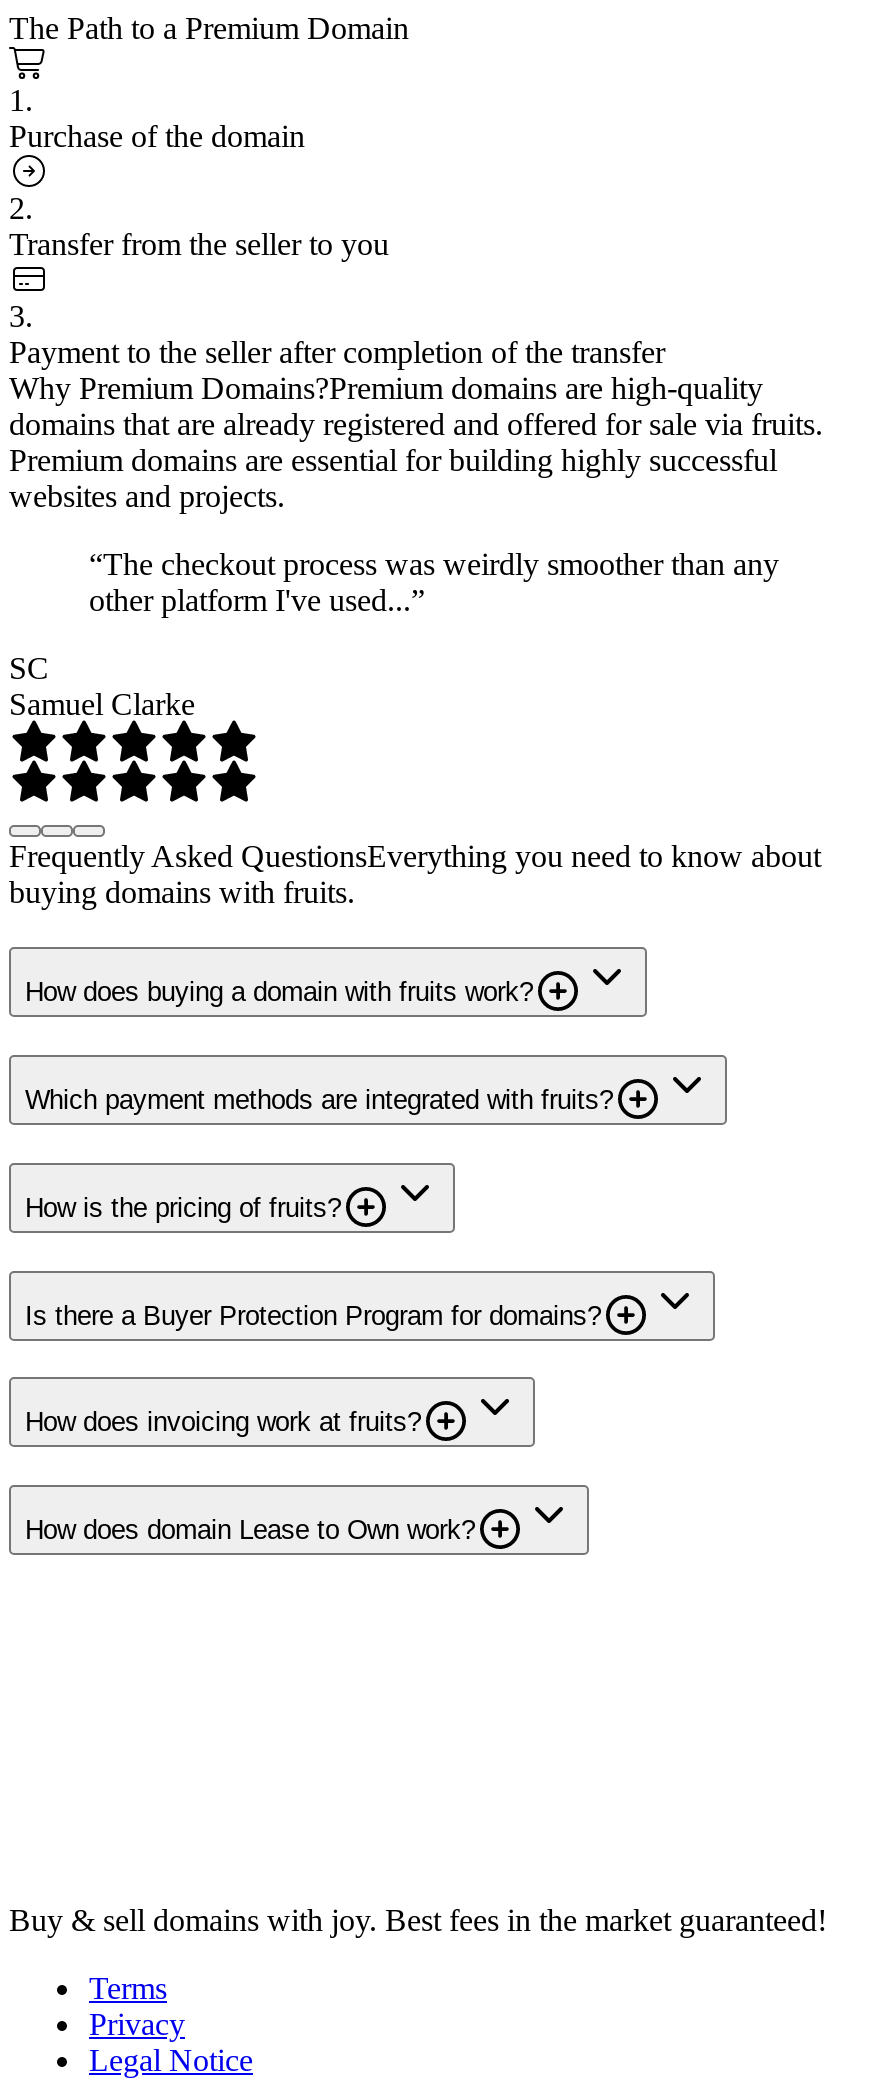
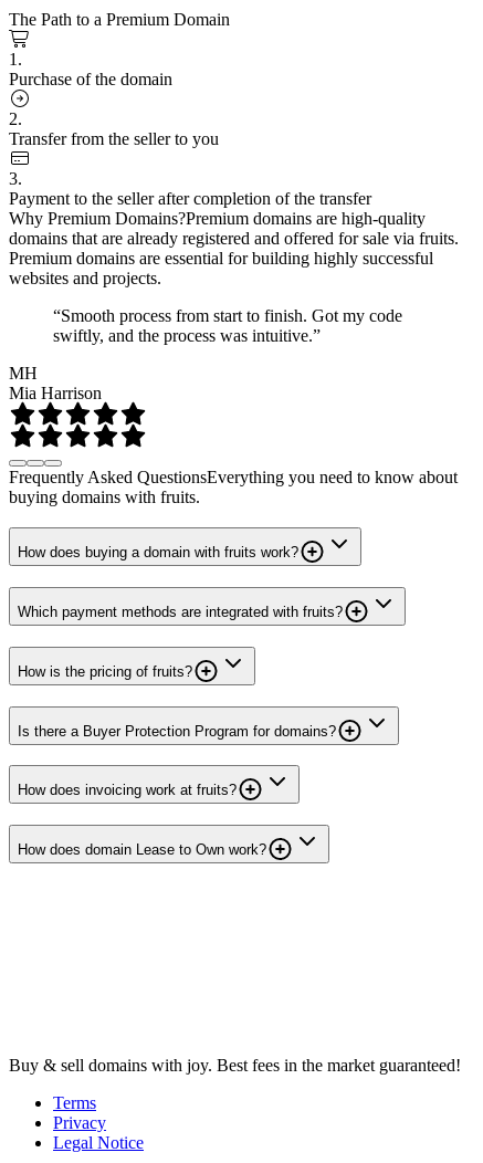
- “The checkout process was weirdly smoother than any
- other platform I've used...”
+ “Smooth process from start to finish. Got my code
+ swiftly, and the process was intuitive.”

- SC
- Samuel Clarke
+ MH
+ Mia Harrison
